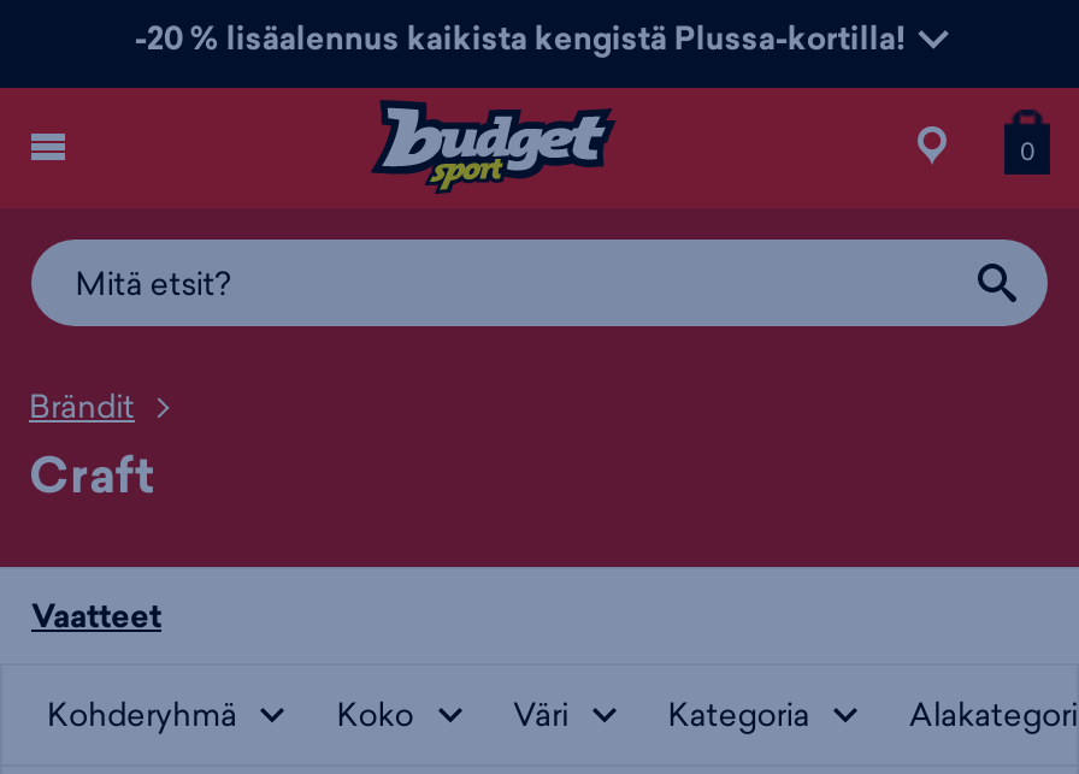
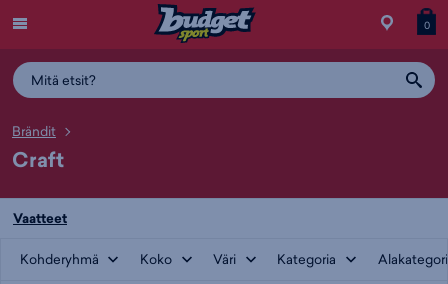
- -20 % lisäalennus kaikista kengistä Plussa-kortilla!
